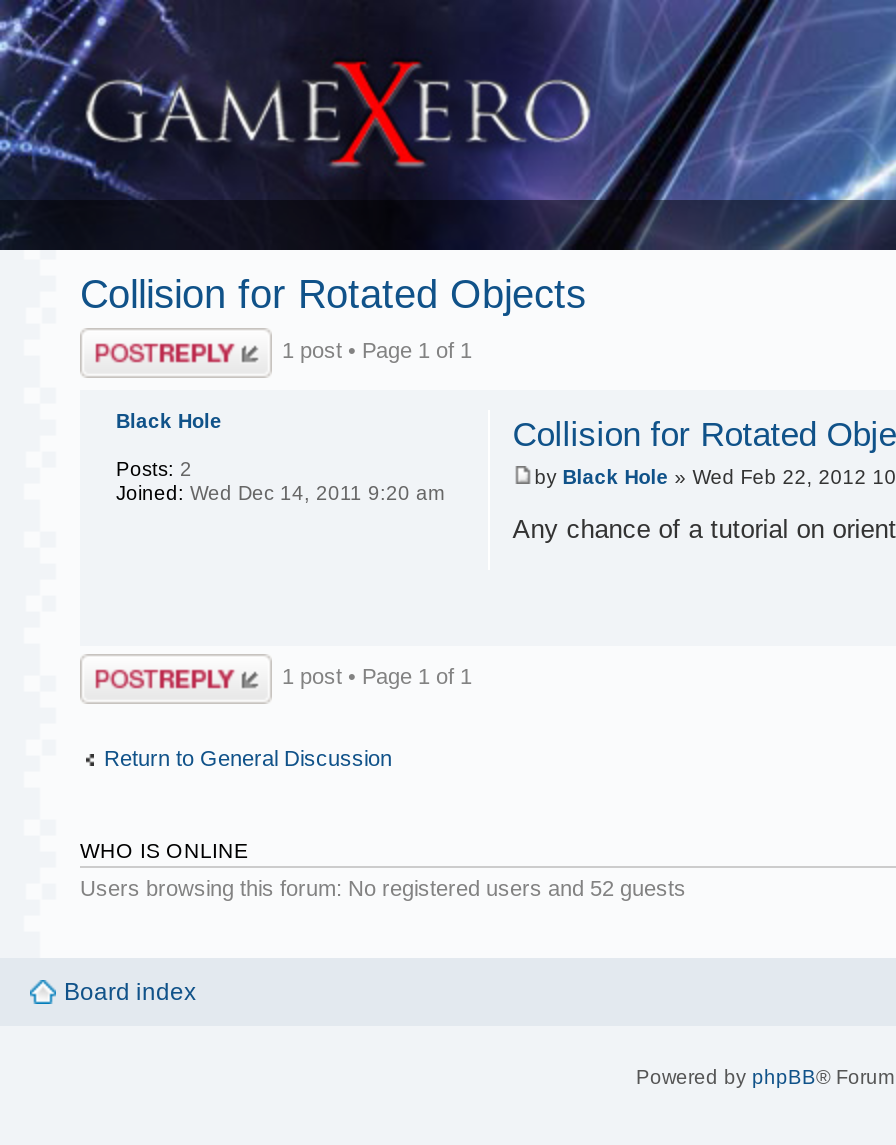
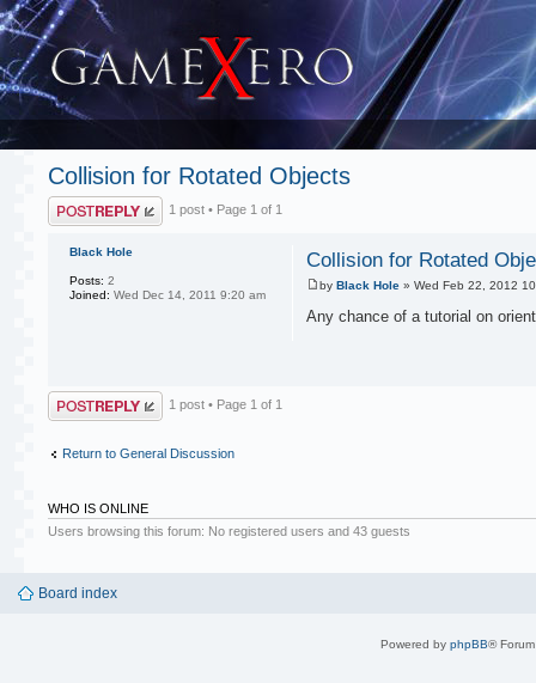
- Users browsing this forum: No registered users and 52 guests
+ Users browsing this forum: No registered users and 43 guests
